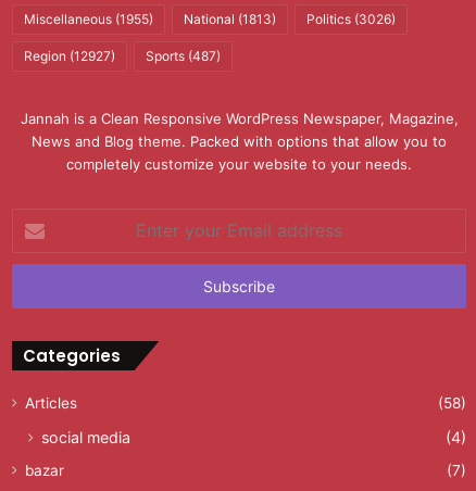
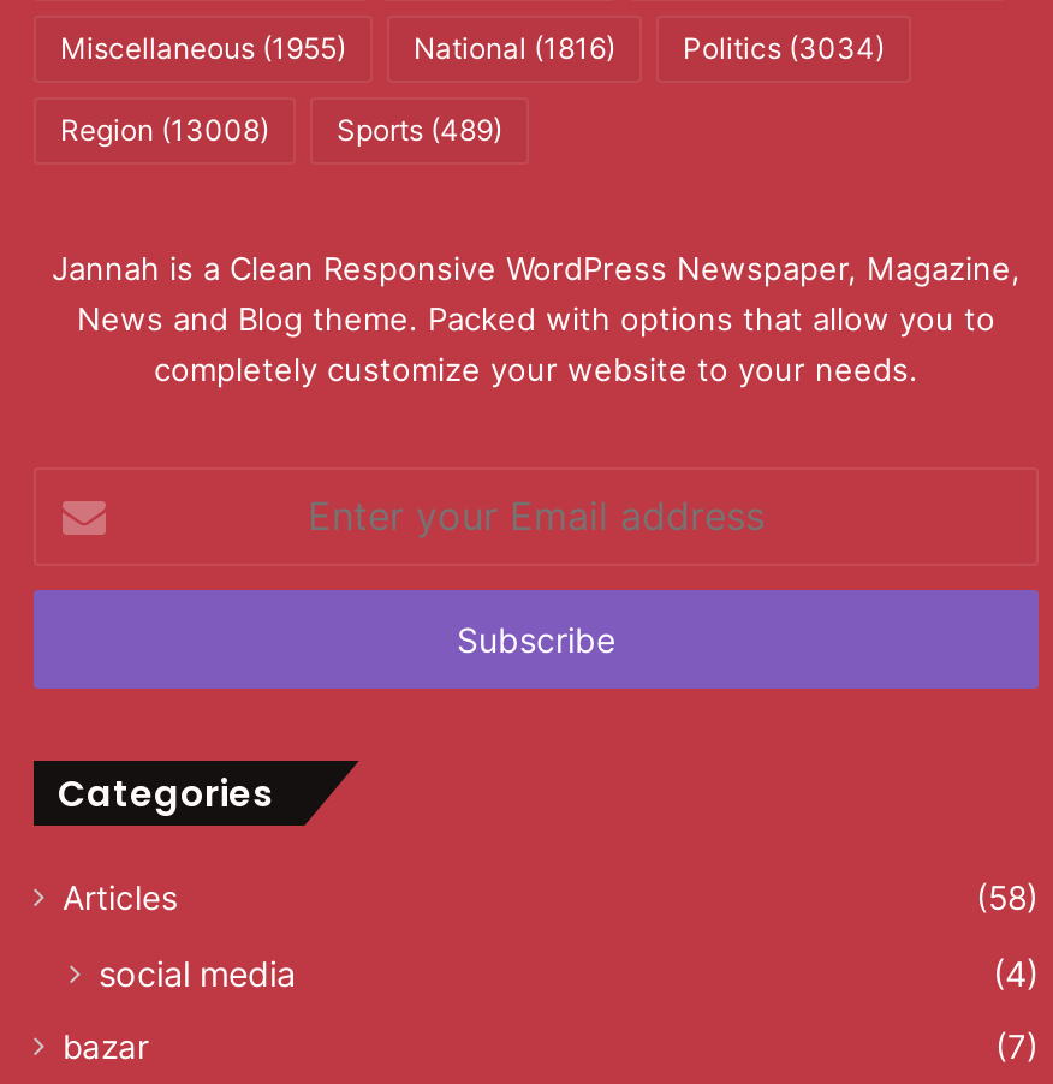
- National (1813)
+ National (1816)

- Politics (3026)
+ Politics (3034)

- Region (12927)
+ Region (13008)

- Sports (487)
+ Sports (489)
